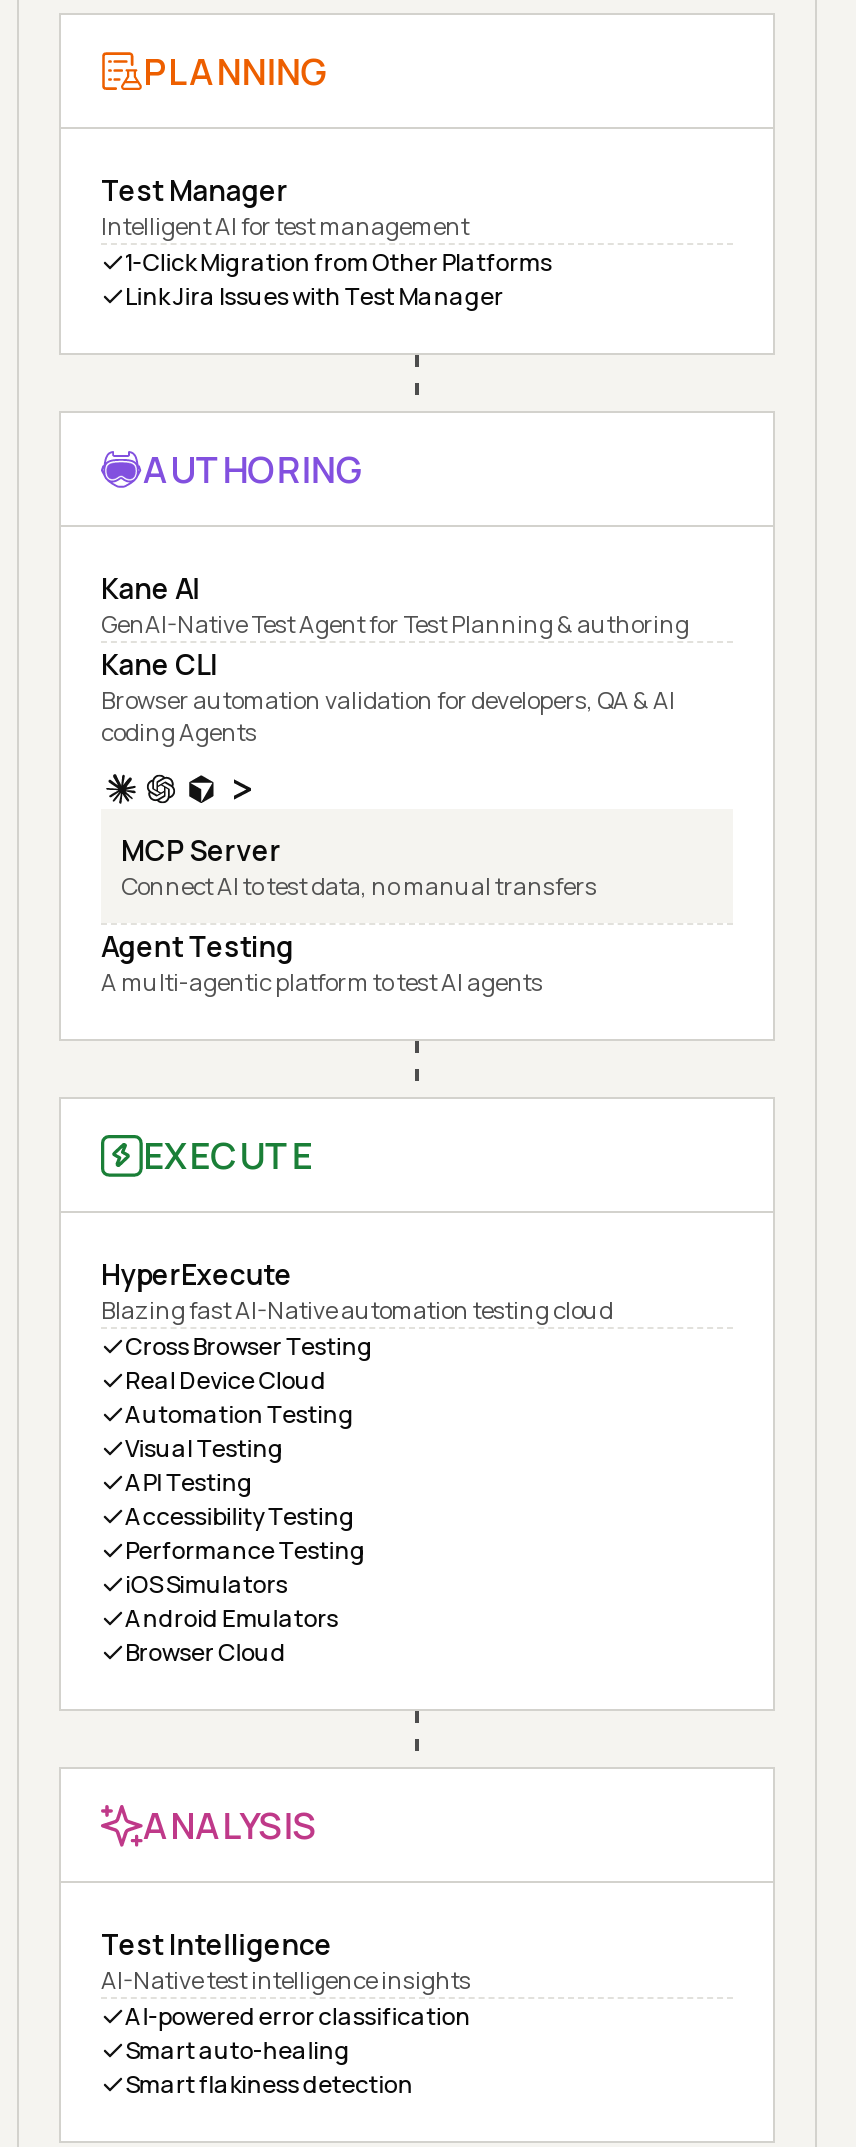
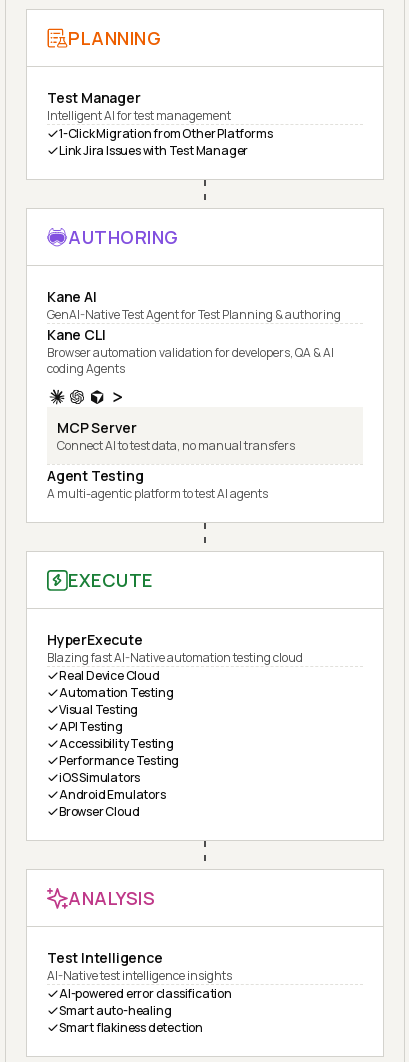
- Cross Browser Testing
